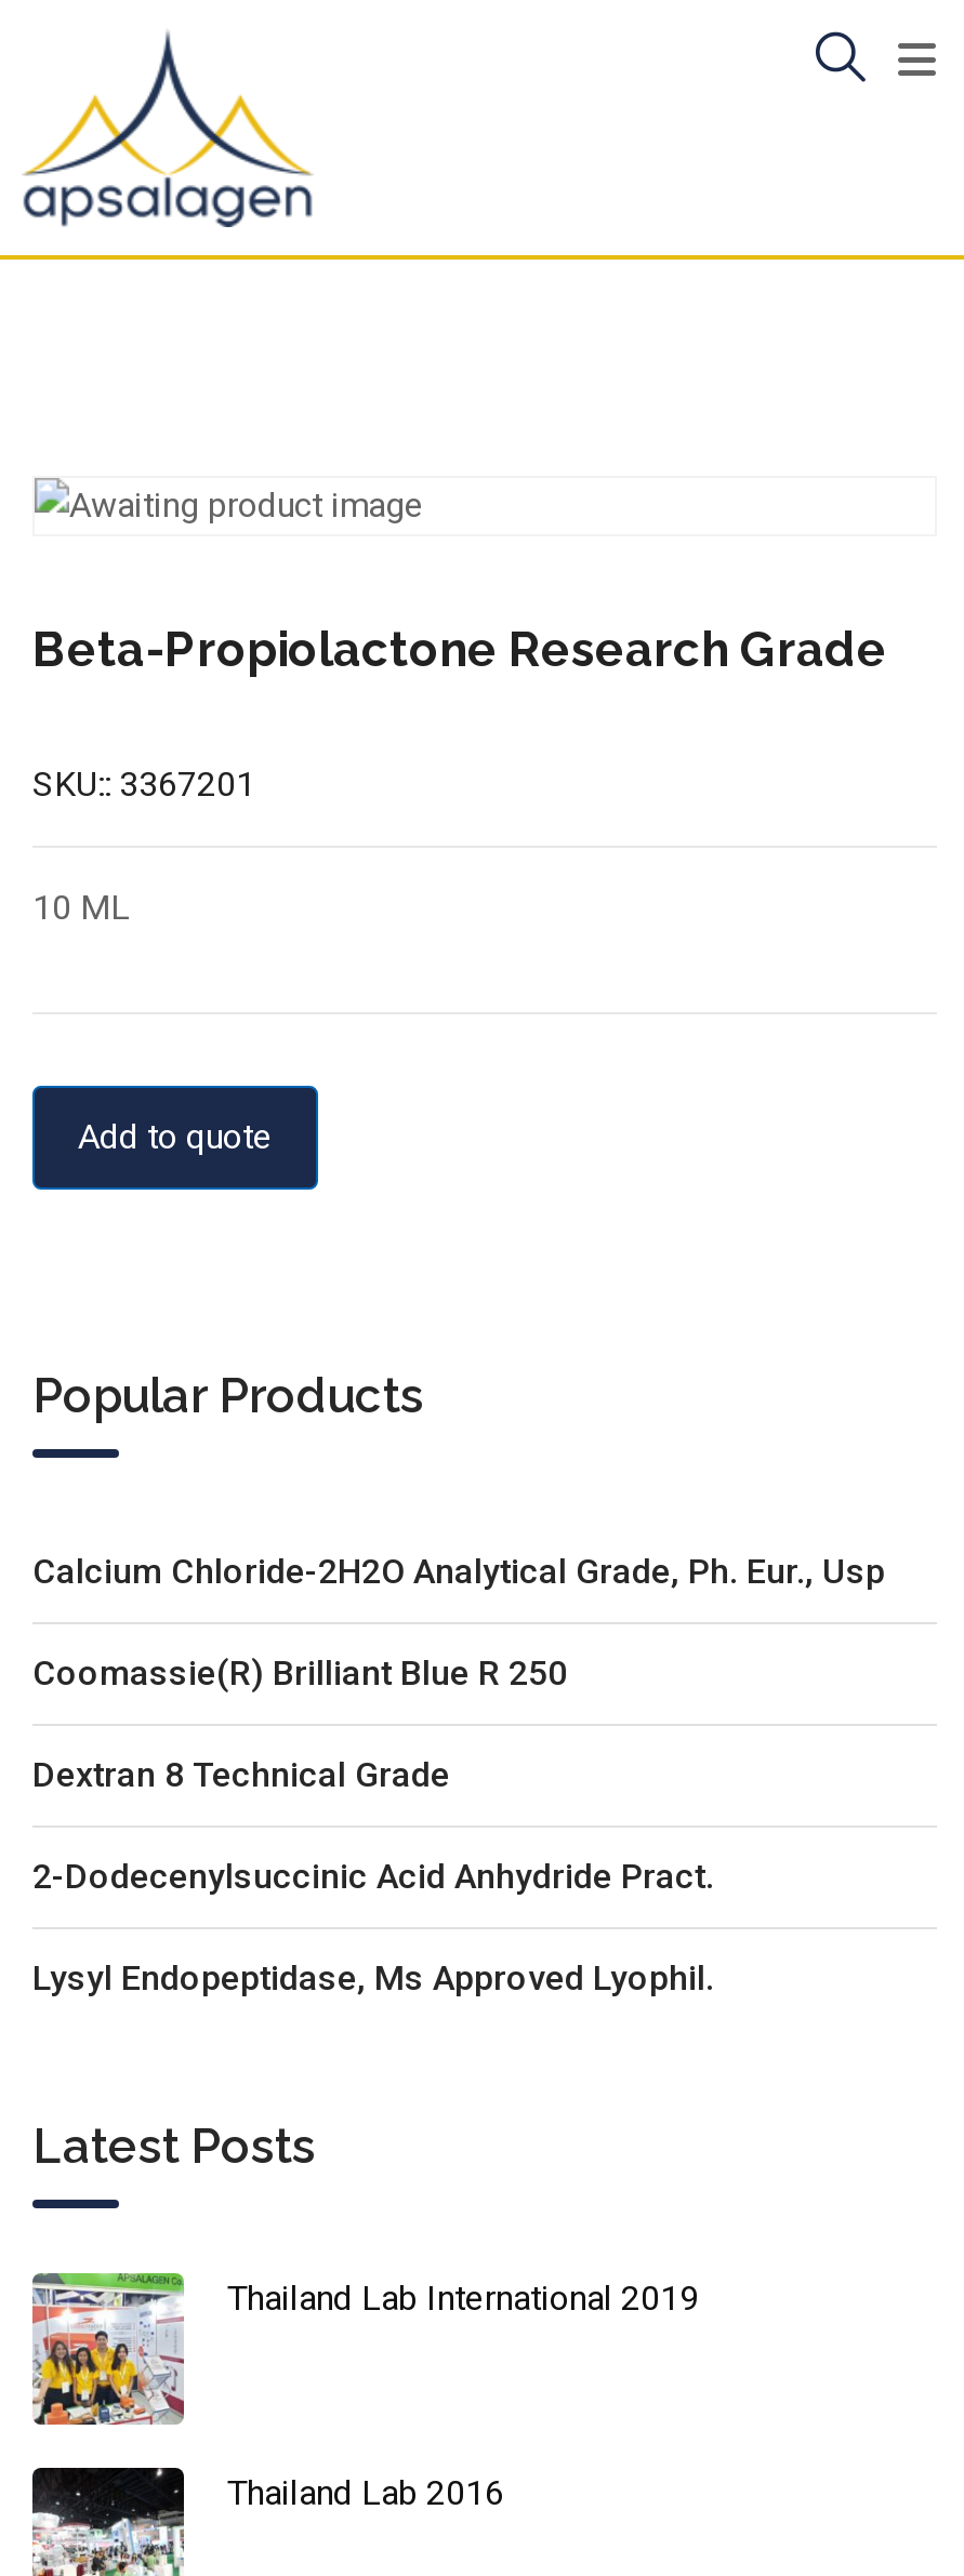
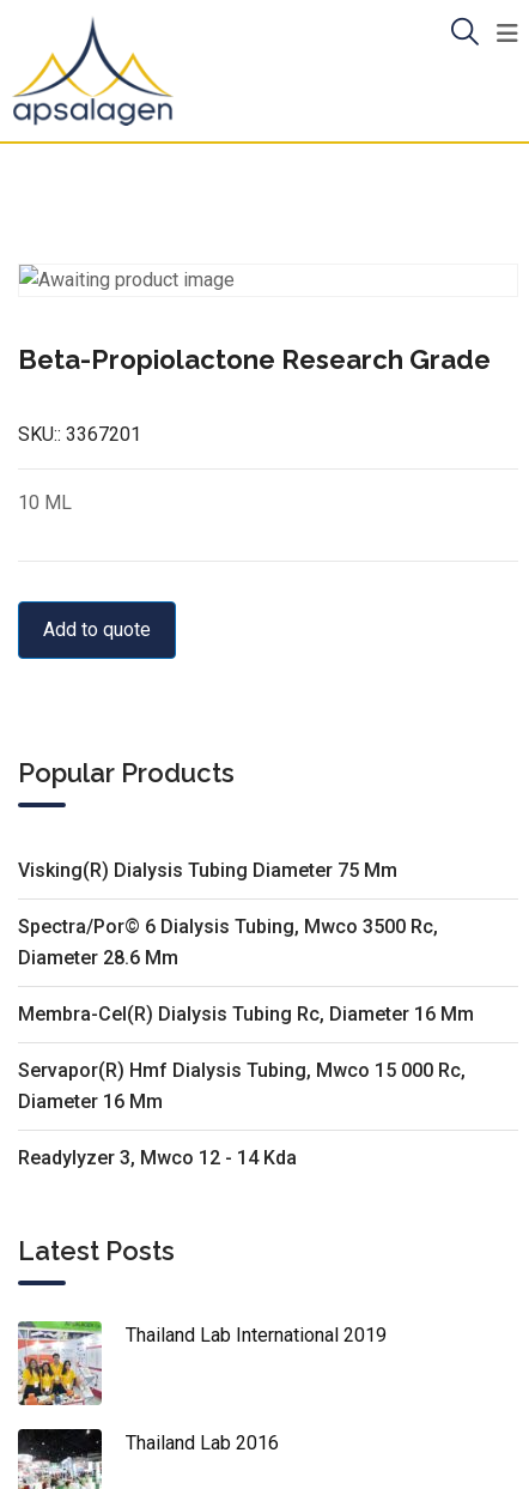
- Calcium Chloride-2H2O Analytical Grade, Ph. Eur., Usp
+ Visking(R) Dialysis Tubing Diameter 75 Mm

- Coomassie(R) Brilliant Blue R 250
+ Spectra/Por© 6 Dialysis Tubing, Mwco 3500 Rc,
+ Diameter 28.6 Mm

- Dextran 8 Technical Grade
+ Membra-Cel(R) Dialysis Tubing Rc, Diameter 16 Mm

- 2-Dodecenylsuccinic Acid Anhydride Pract.
+ Servapor(R) Hmf Dialysis Tubing, Mwco 15 000 Rc,
+ Diameter 16 Mm

- Lysyl Endopeptidase, Ms Approved Lyophil.
+ Readylyzer 3, Mwco 12 - 14 Kda
